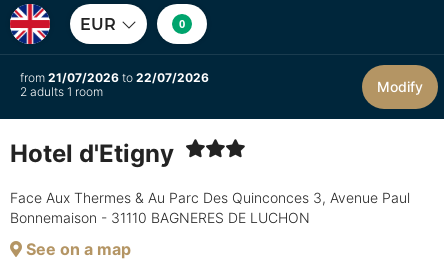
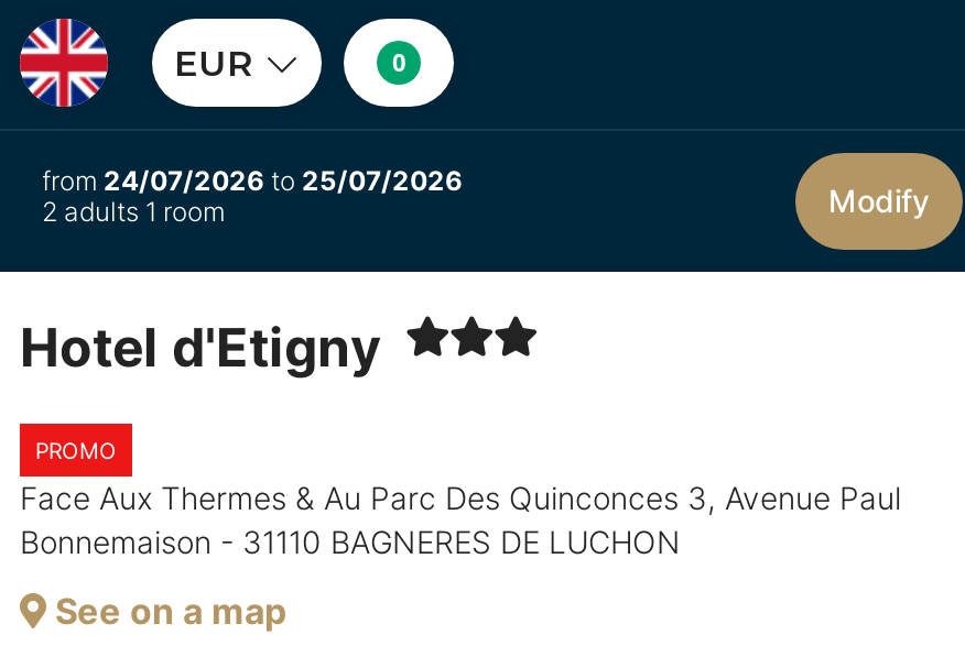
- from 21/07/2026 to 22/07/2026
+ from 24/07/2026 to 25/07/2026

+ PROMO
